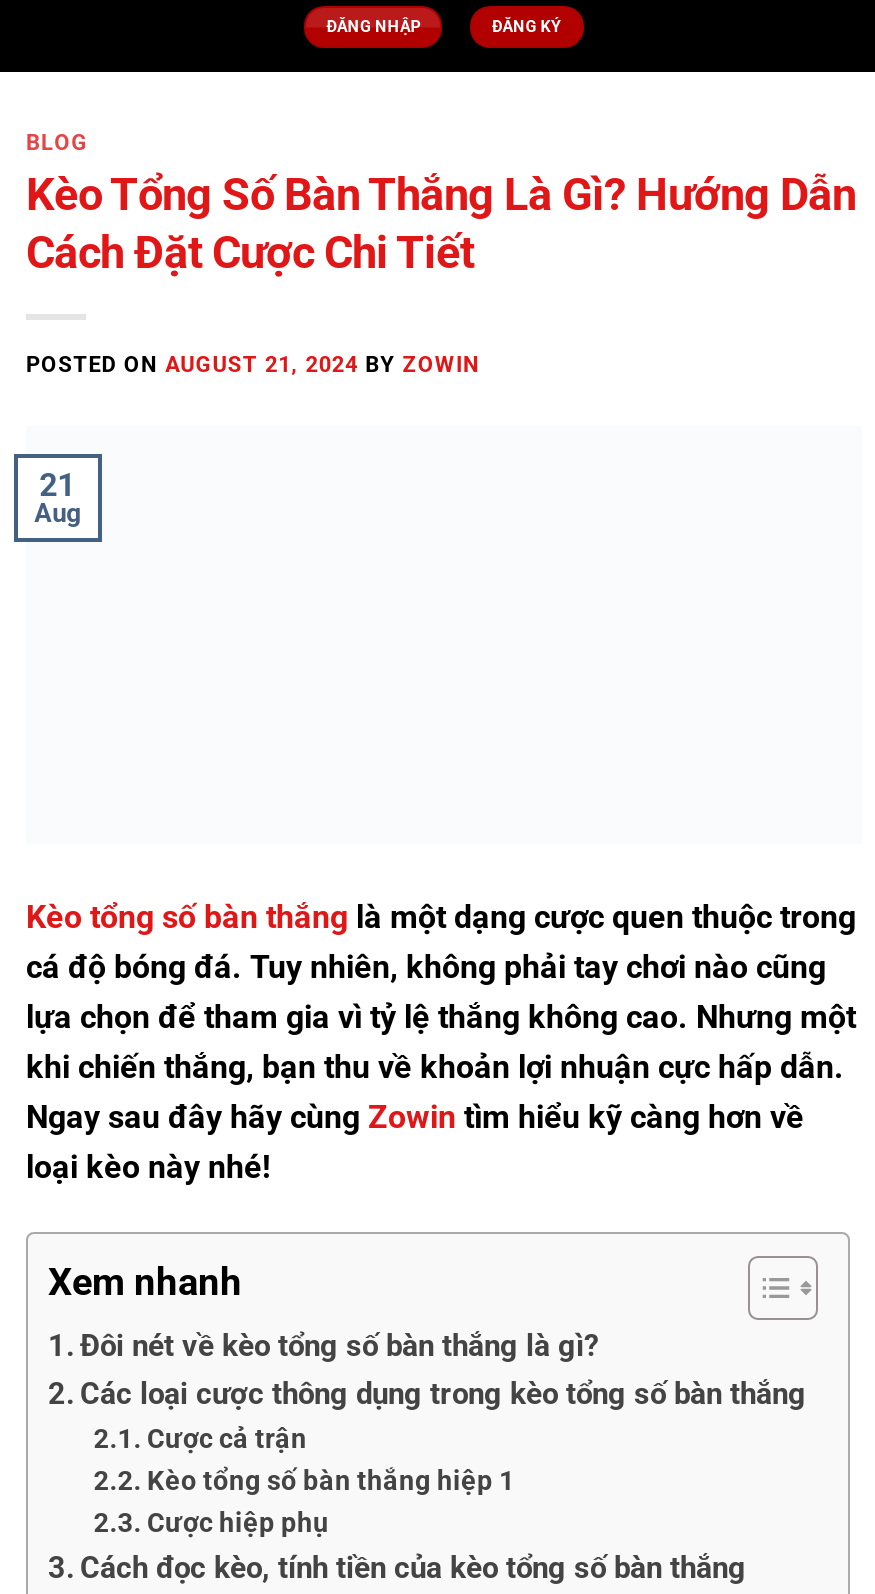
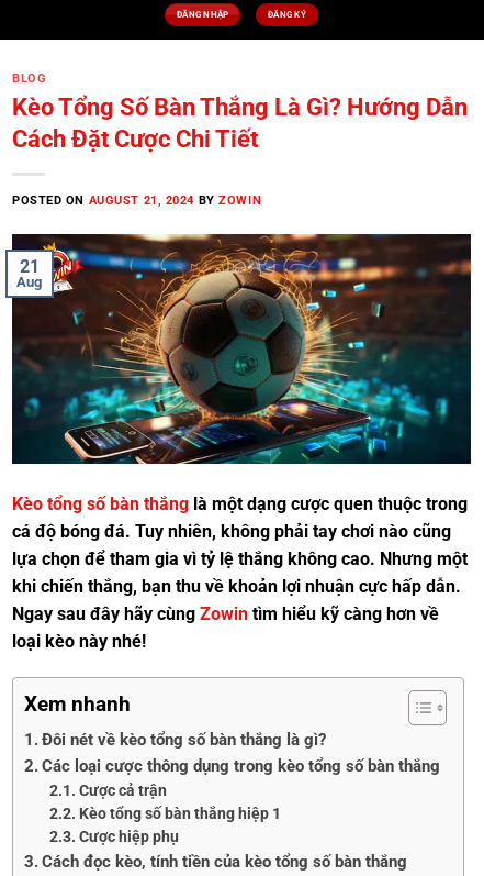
+ [image]
